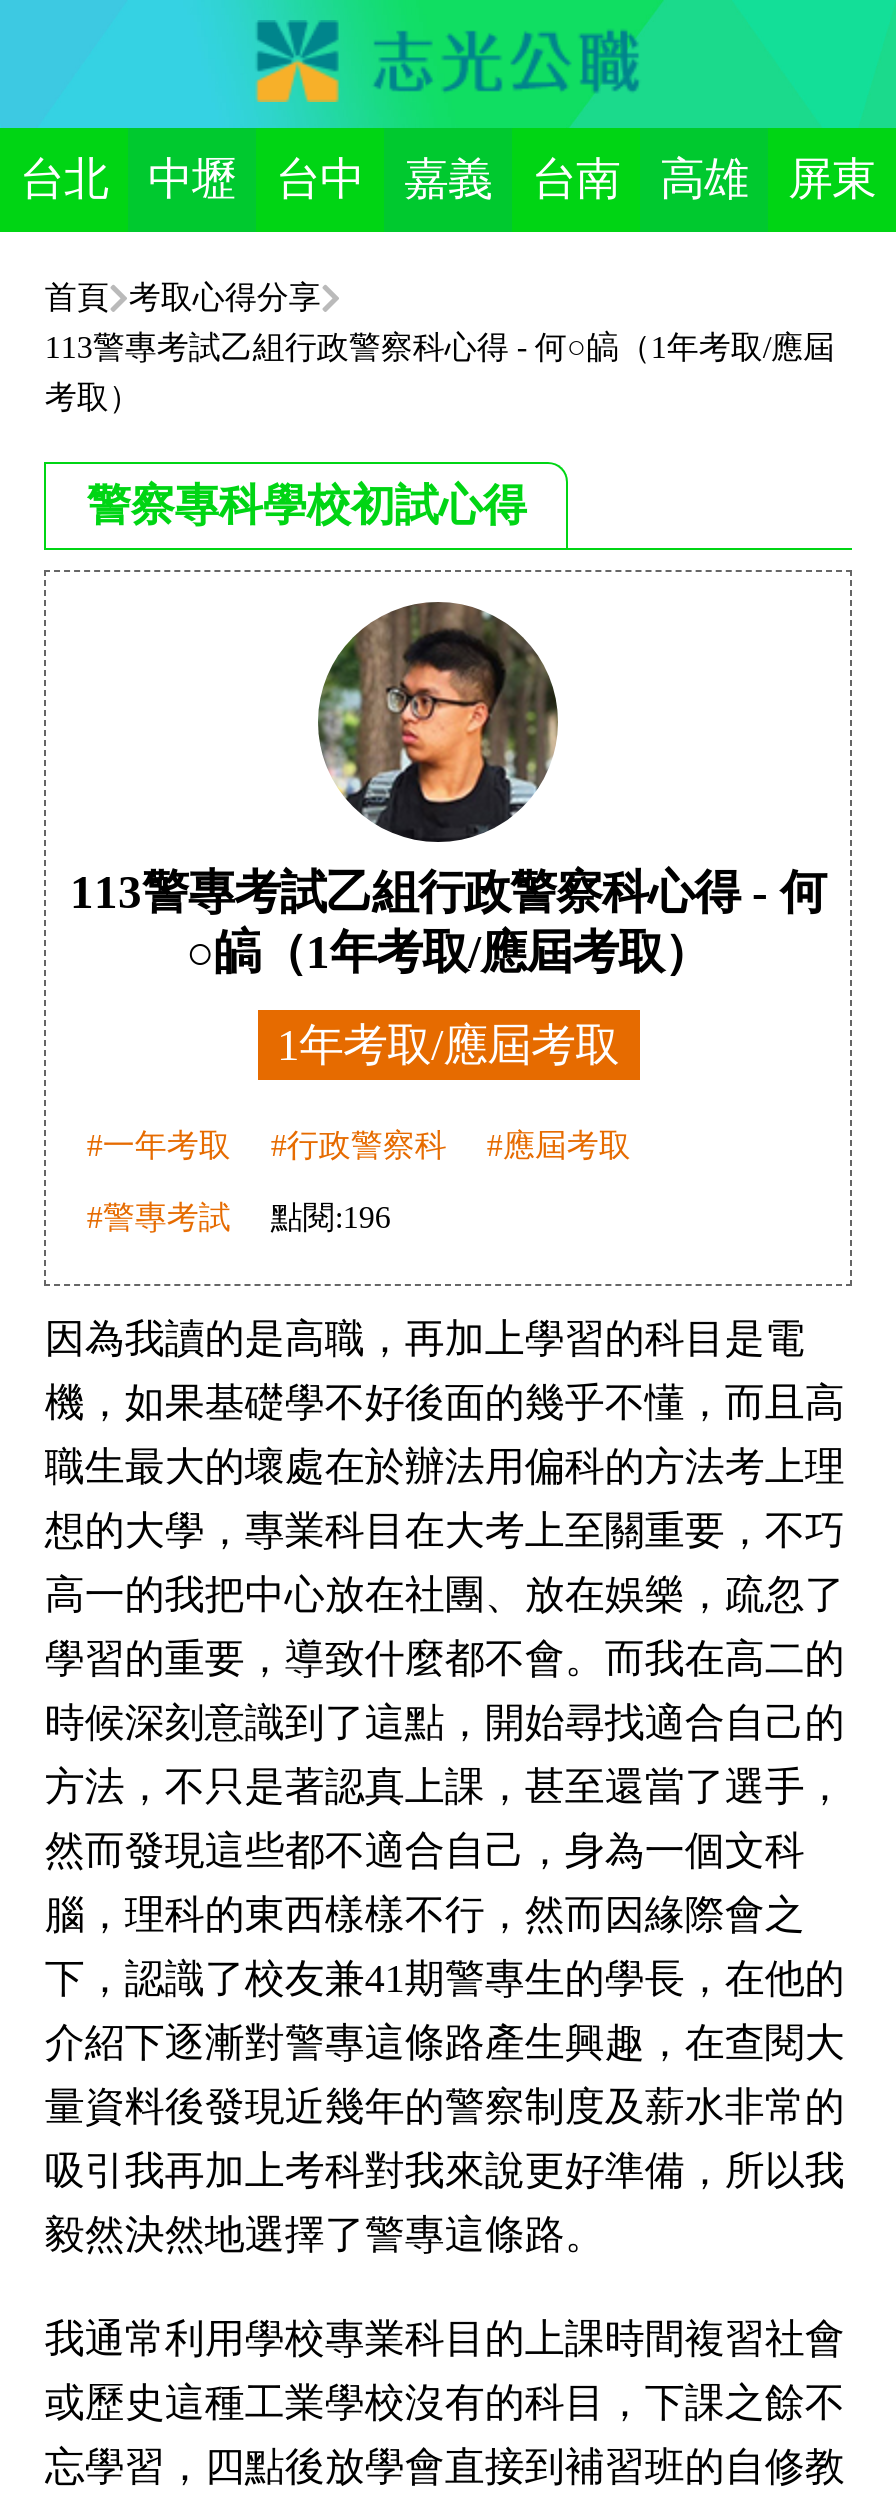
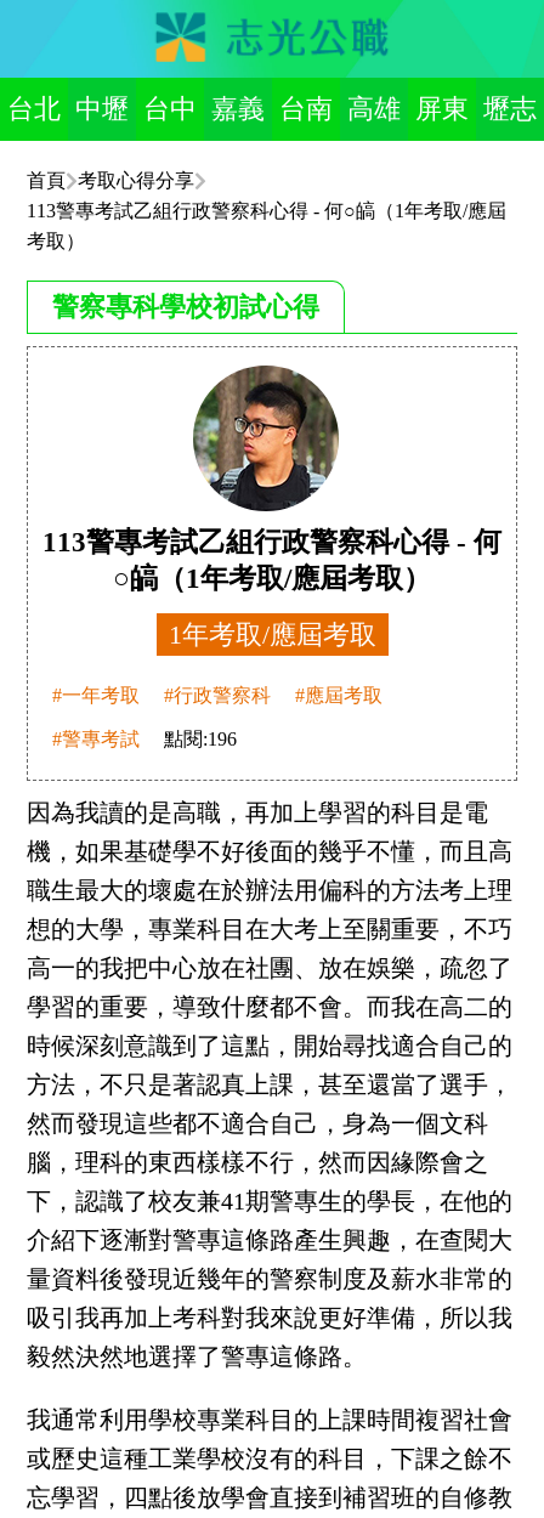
- 台北
- 中壢
- 台中
- 嘉義
- 台南
- 高雄
- 屏東
+ 台北 中壢 台中 嘉義 台南 高雄 屏東 壢志
